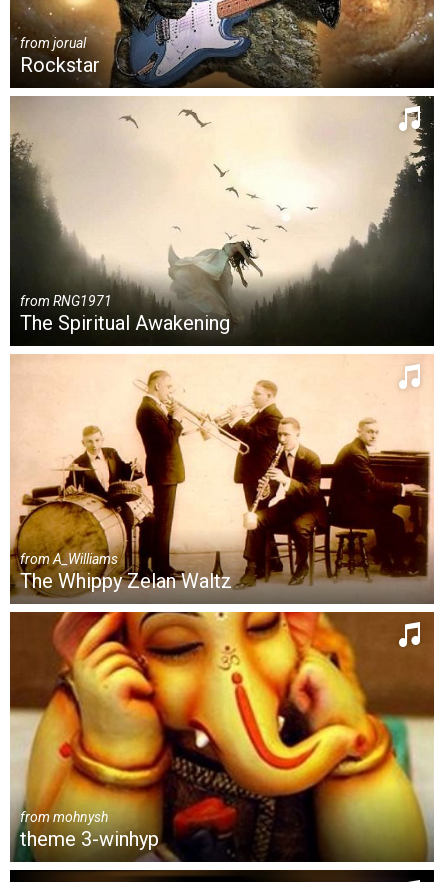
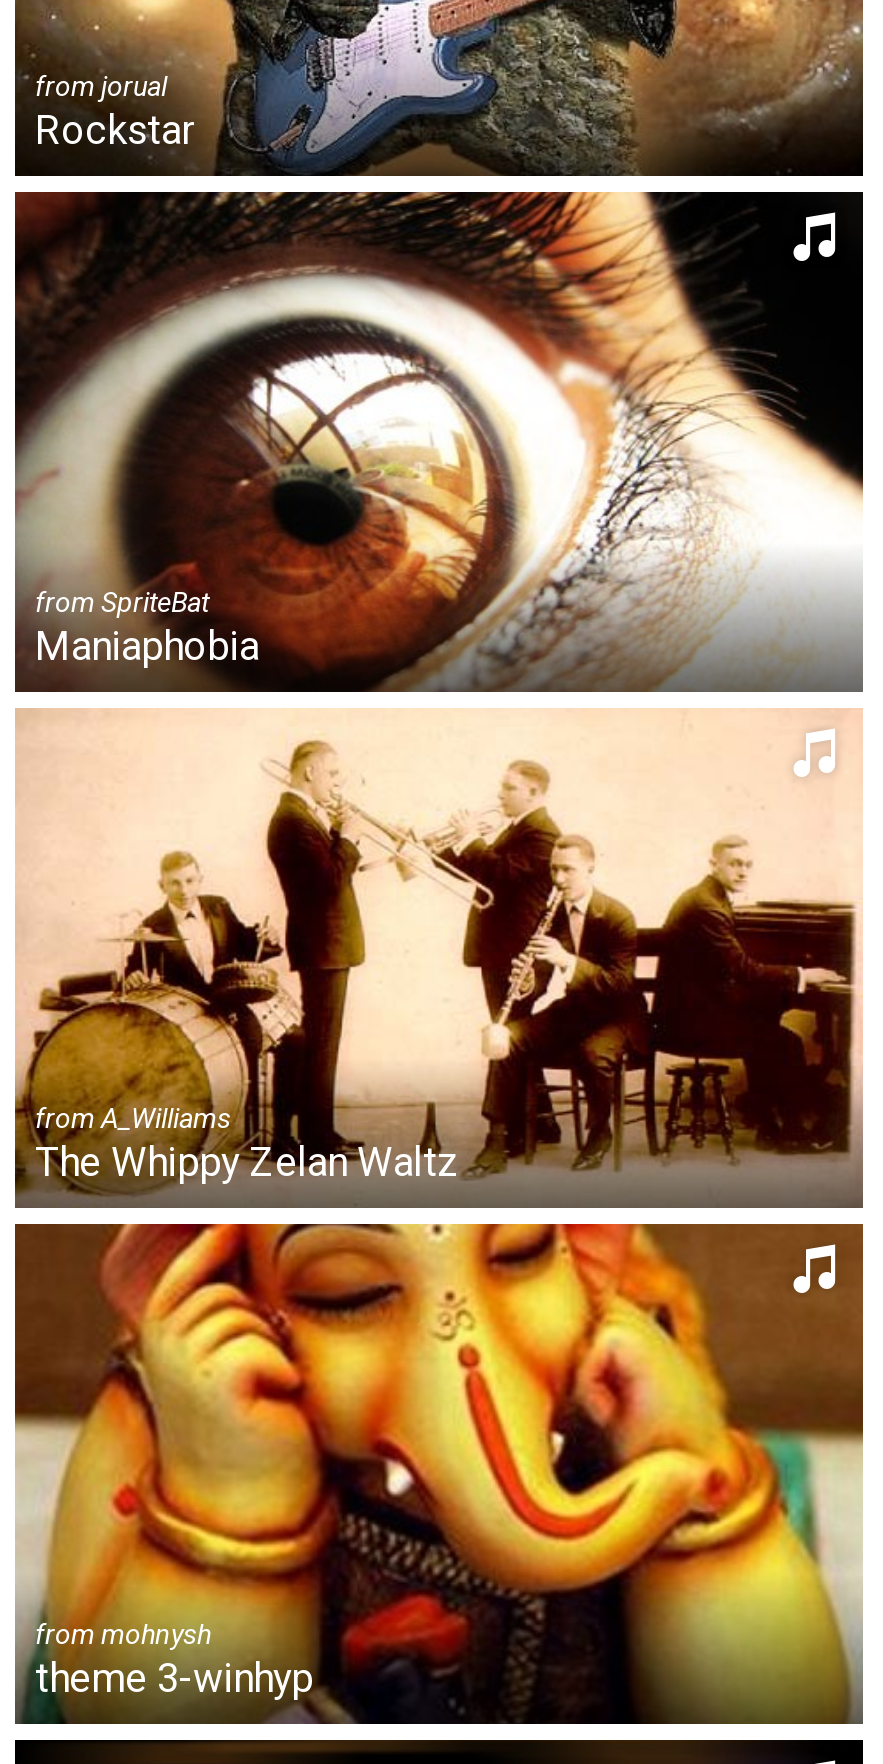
- [image]
- from RNG1971
- The Spiritual Awakening
+ [image]
+ from SpriteBat
+ Maniaphobia
